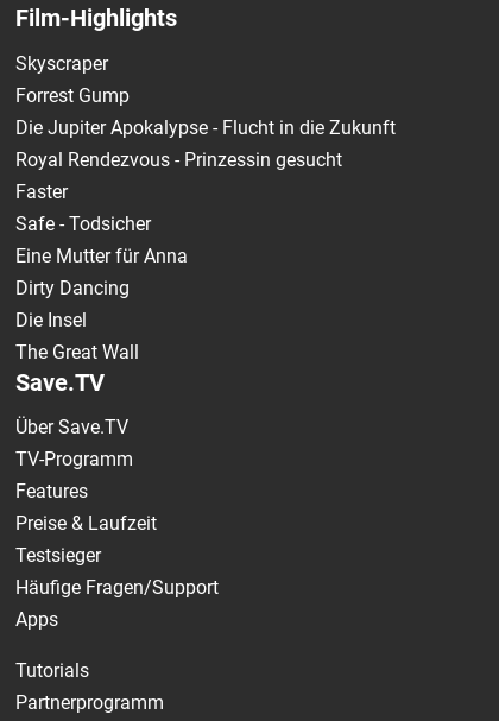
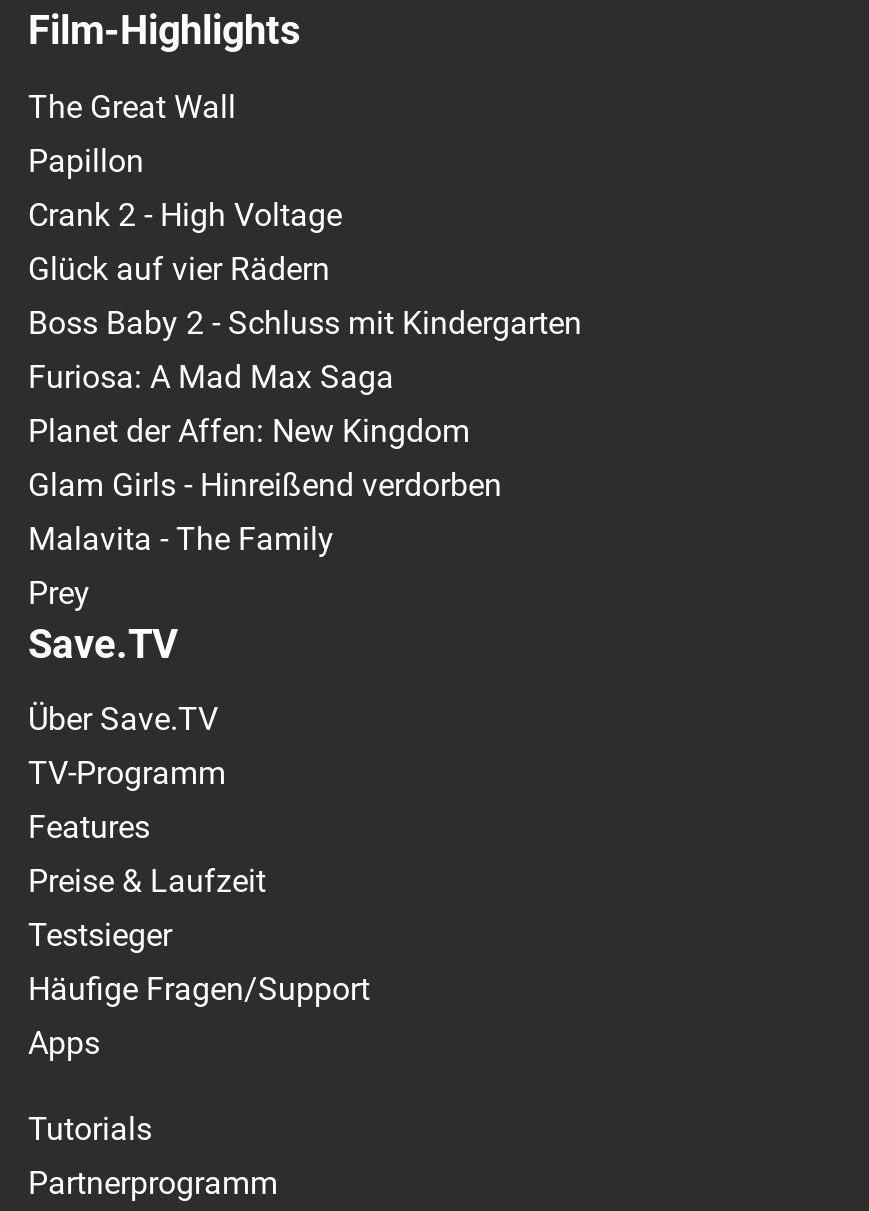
- Skyscraper
- Forrest Gump
- Die Jupiter Apokalypse - Flucht in die Zukunft
- Royal Rendezvous - Prinzessin gesucht
- Faster
- Safe - Todsicher
- Eine Mutter für Anna
- Dirty Dancing
- Die Insel

moved up: The Great Wall

+ Papillon
+ Crank 2 - High Voltage
+ Glück auf vier Rädern
+ Boss Baby 2 - Schluss mit Kindergarten
+ Furiosa: A Mad Max Saga
+ Planet der Affen: New Kingdom
+ Glam Girls - Hinreißend verdorben
+ Malavita - The Family
+ Prey
